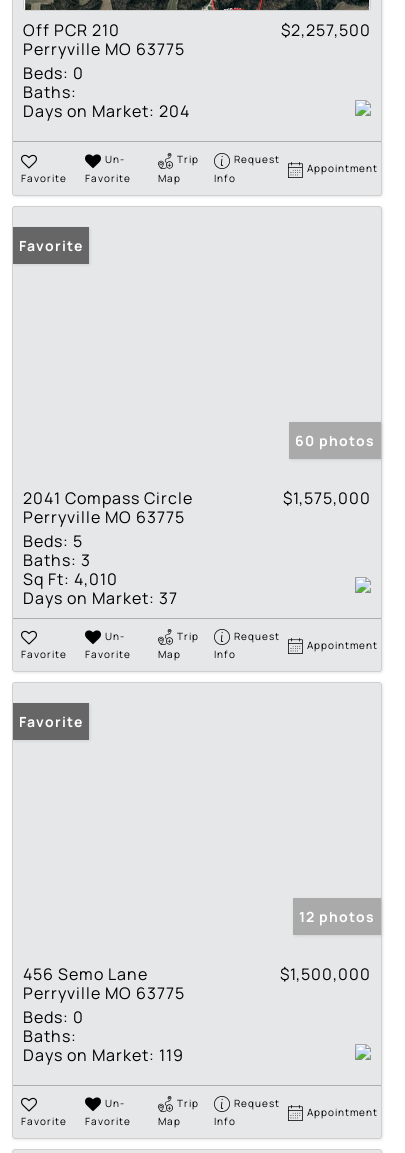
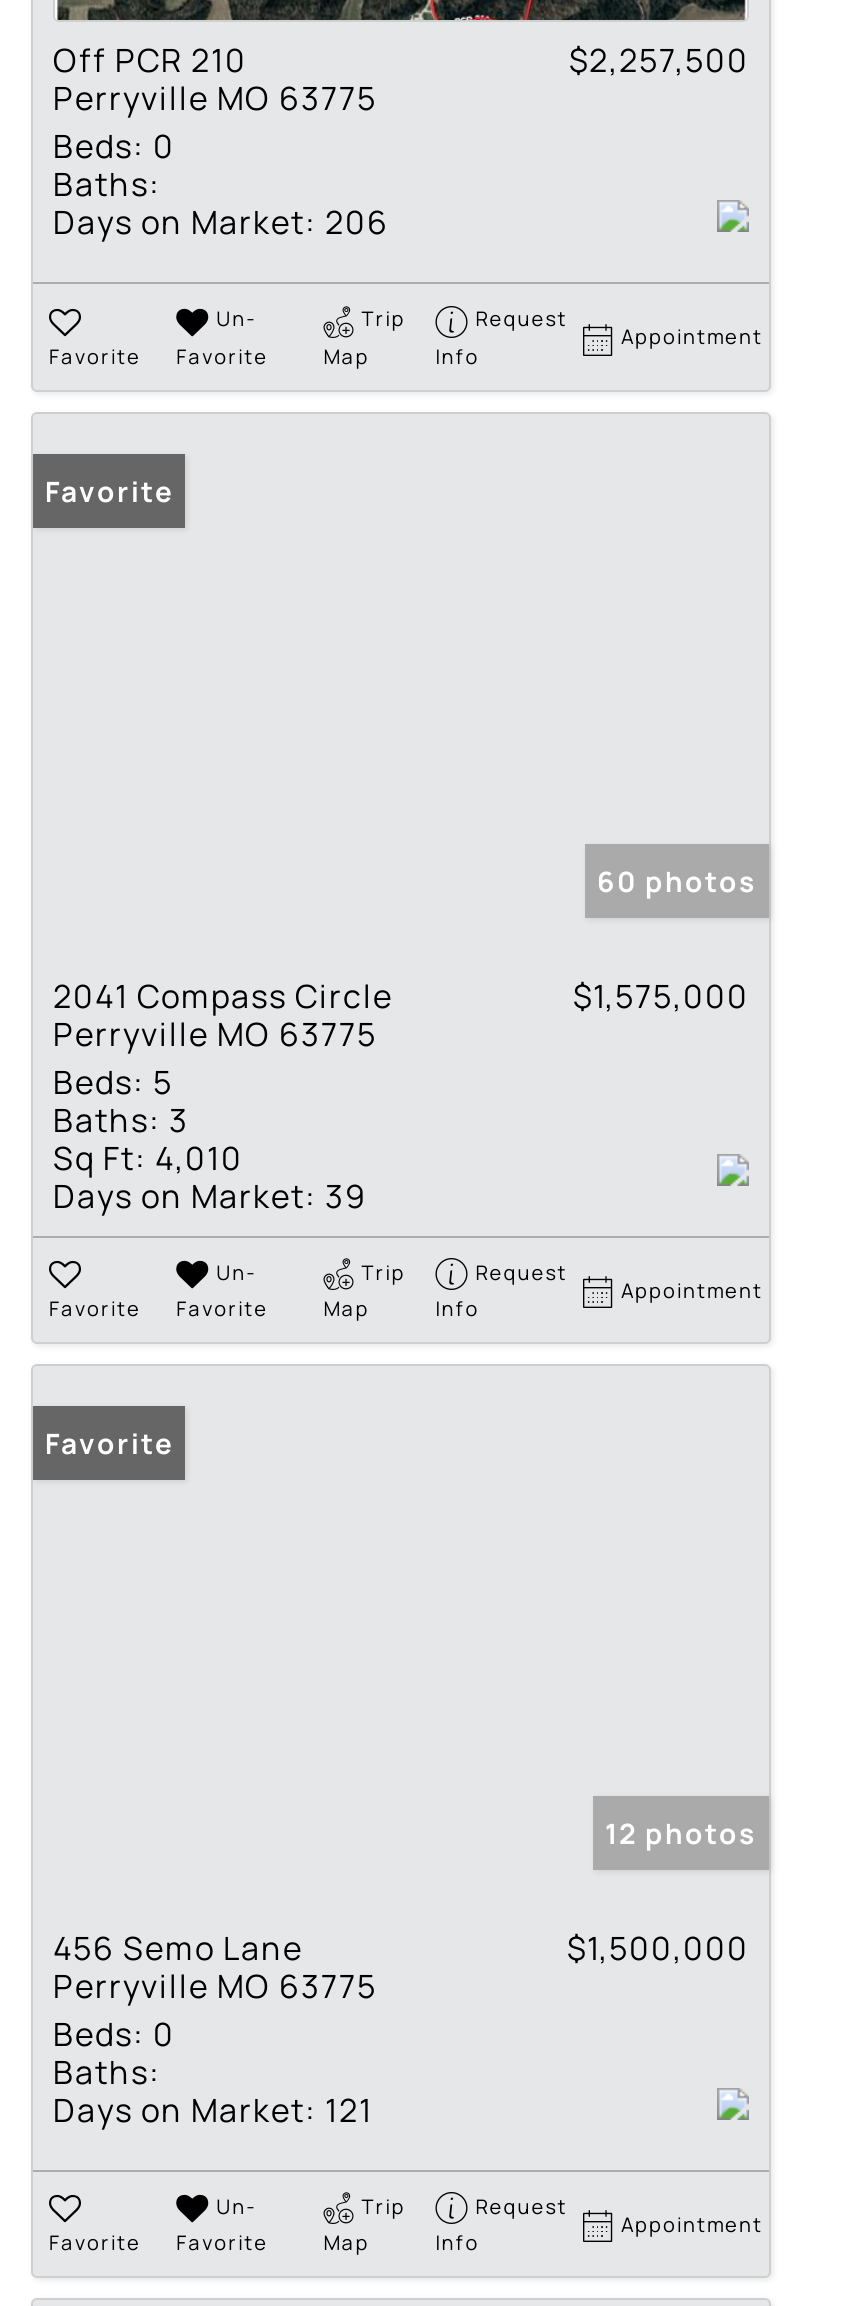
- Days on Market: 204
+ Days on Market: 206

- Days on Market: 37
+ Days on Market: 39

- Days on Market: 119
+ Days on Market: 121
